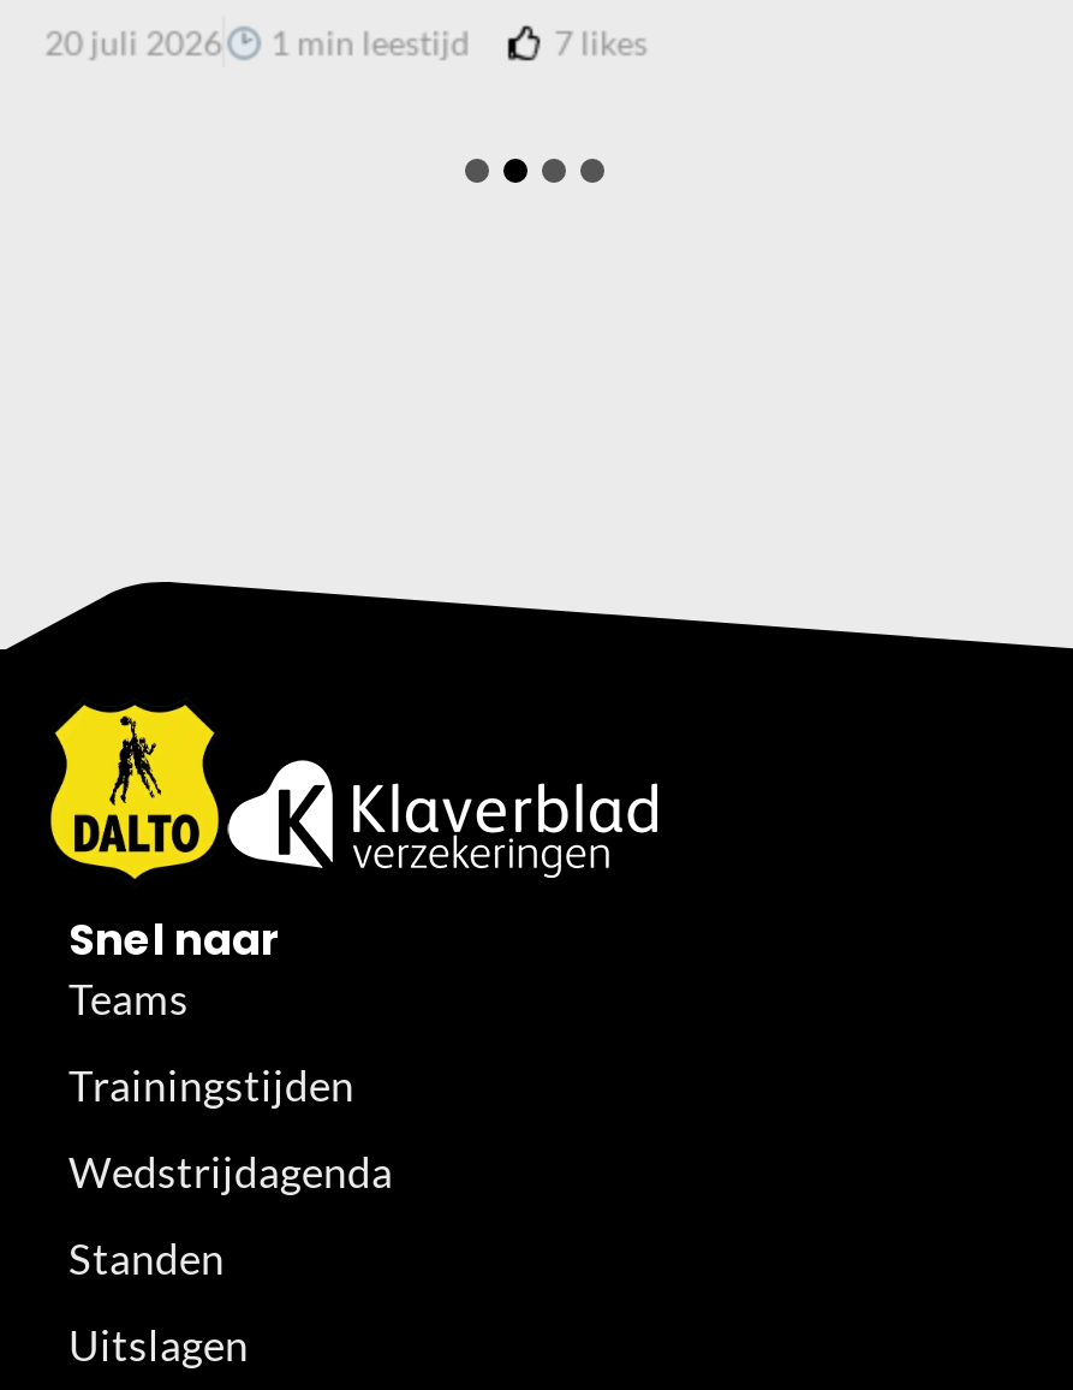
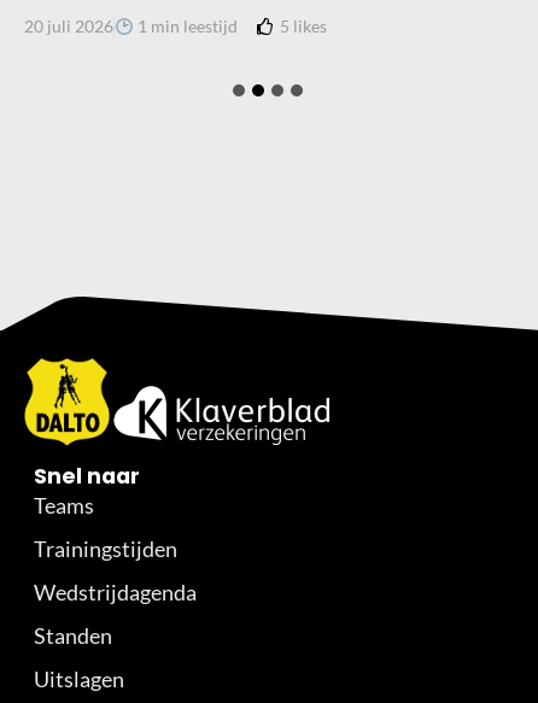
- 7 likes
+ 5 likes
